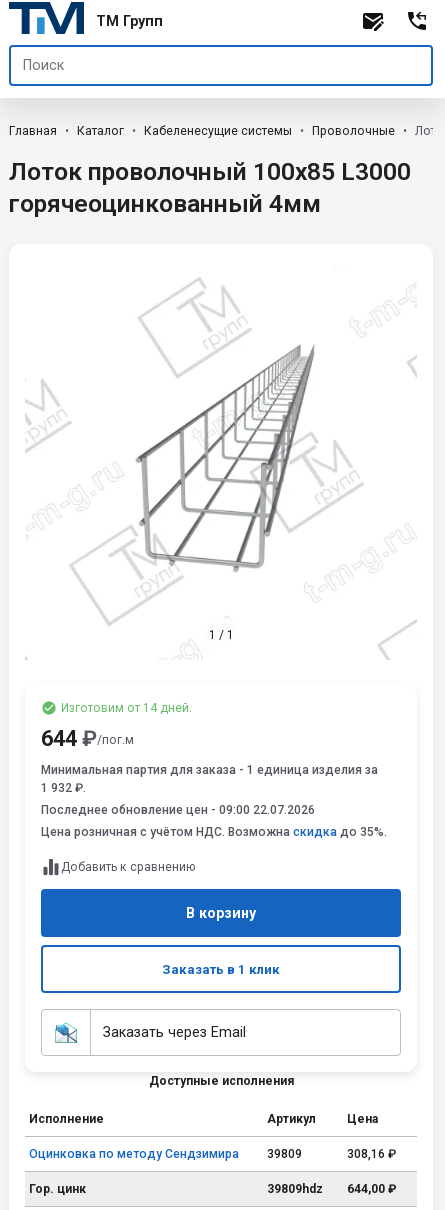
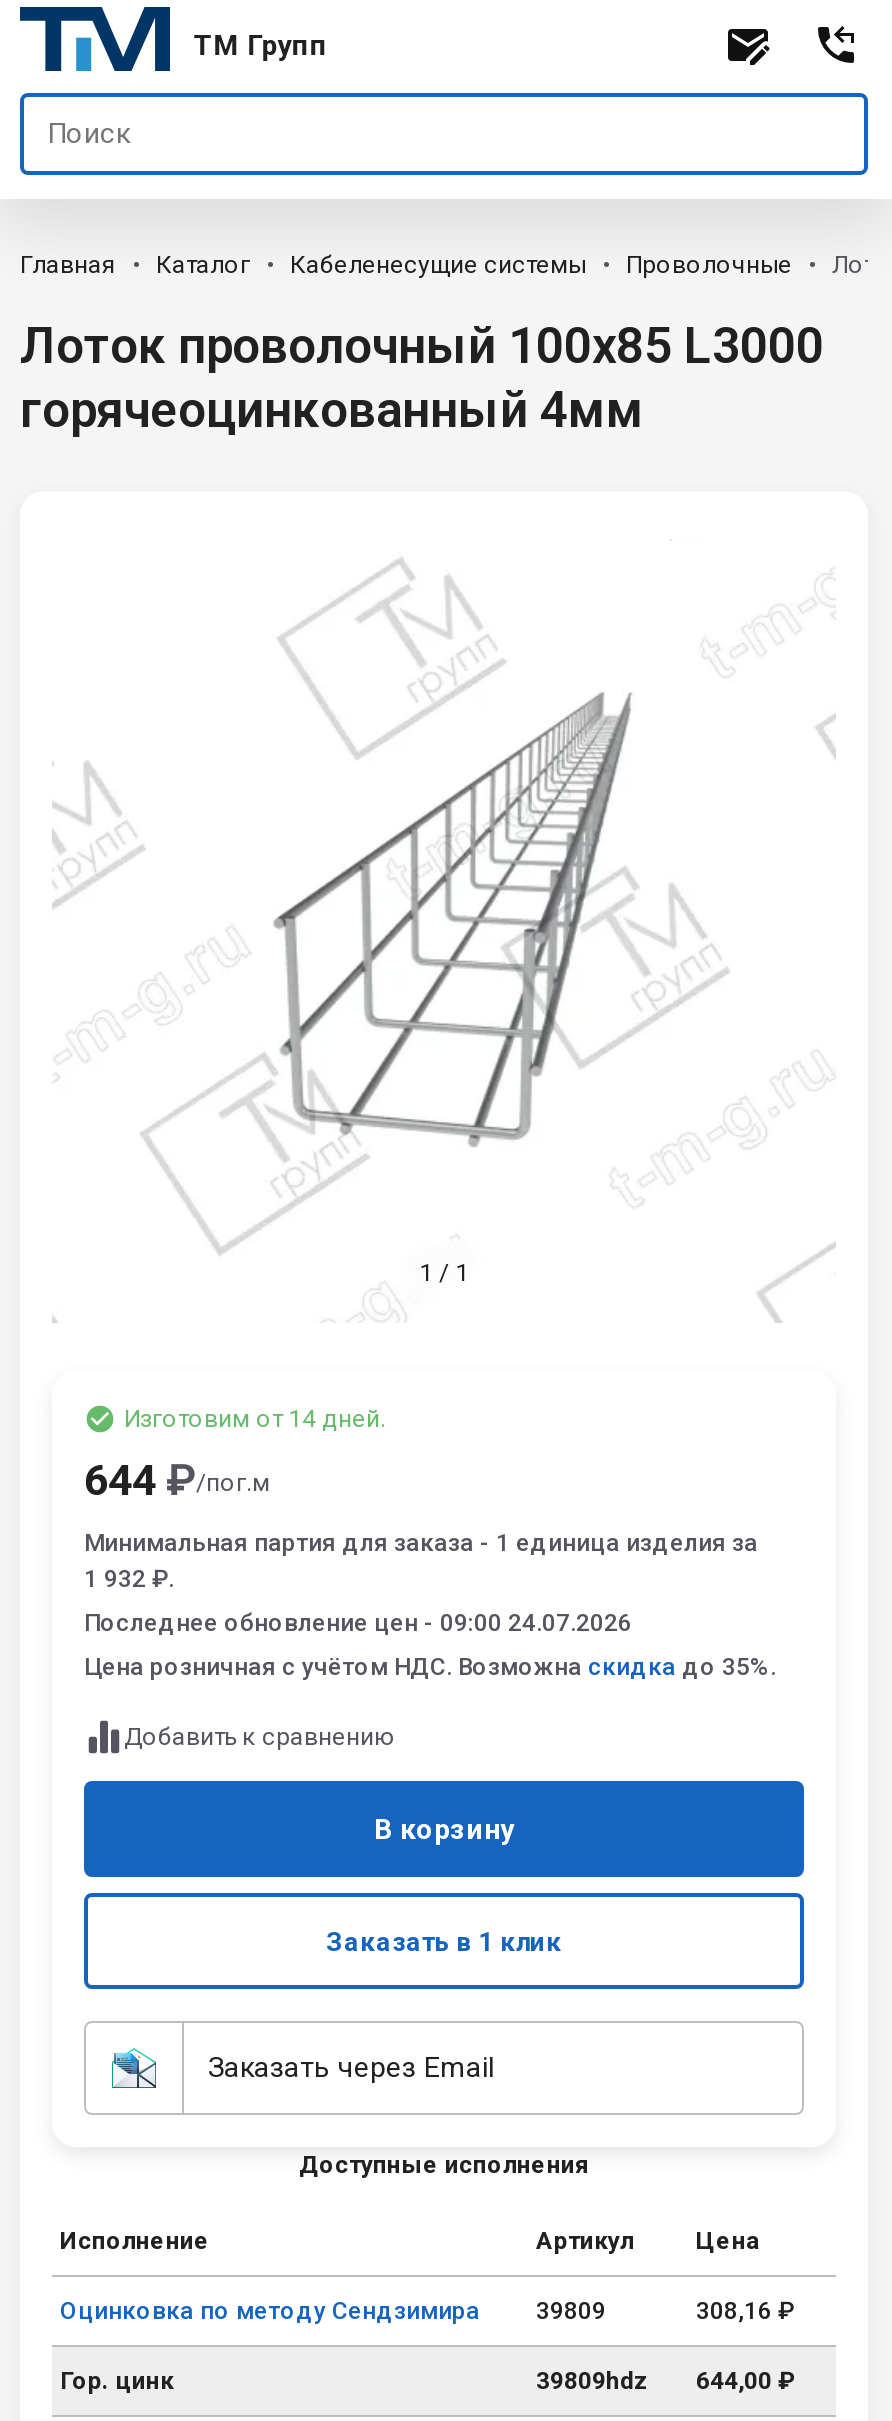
- Последнее обновление цен - 09:00 22.07.2026
+ Последнее обновление цен - 09:00 24.07.2026
